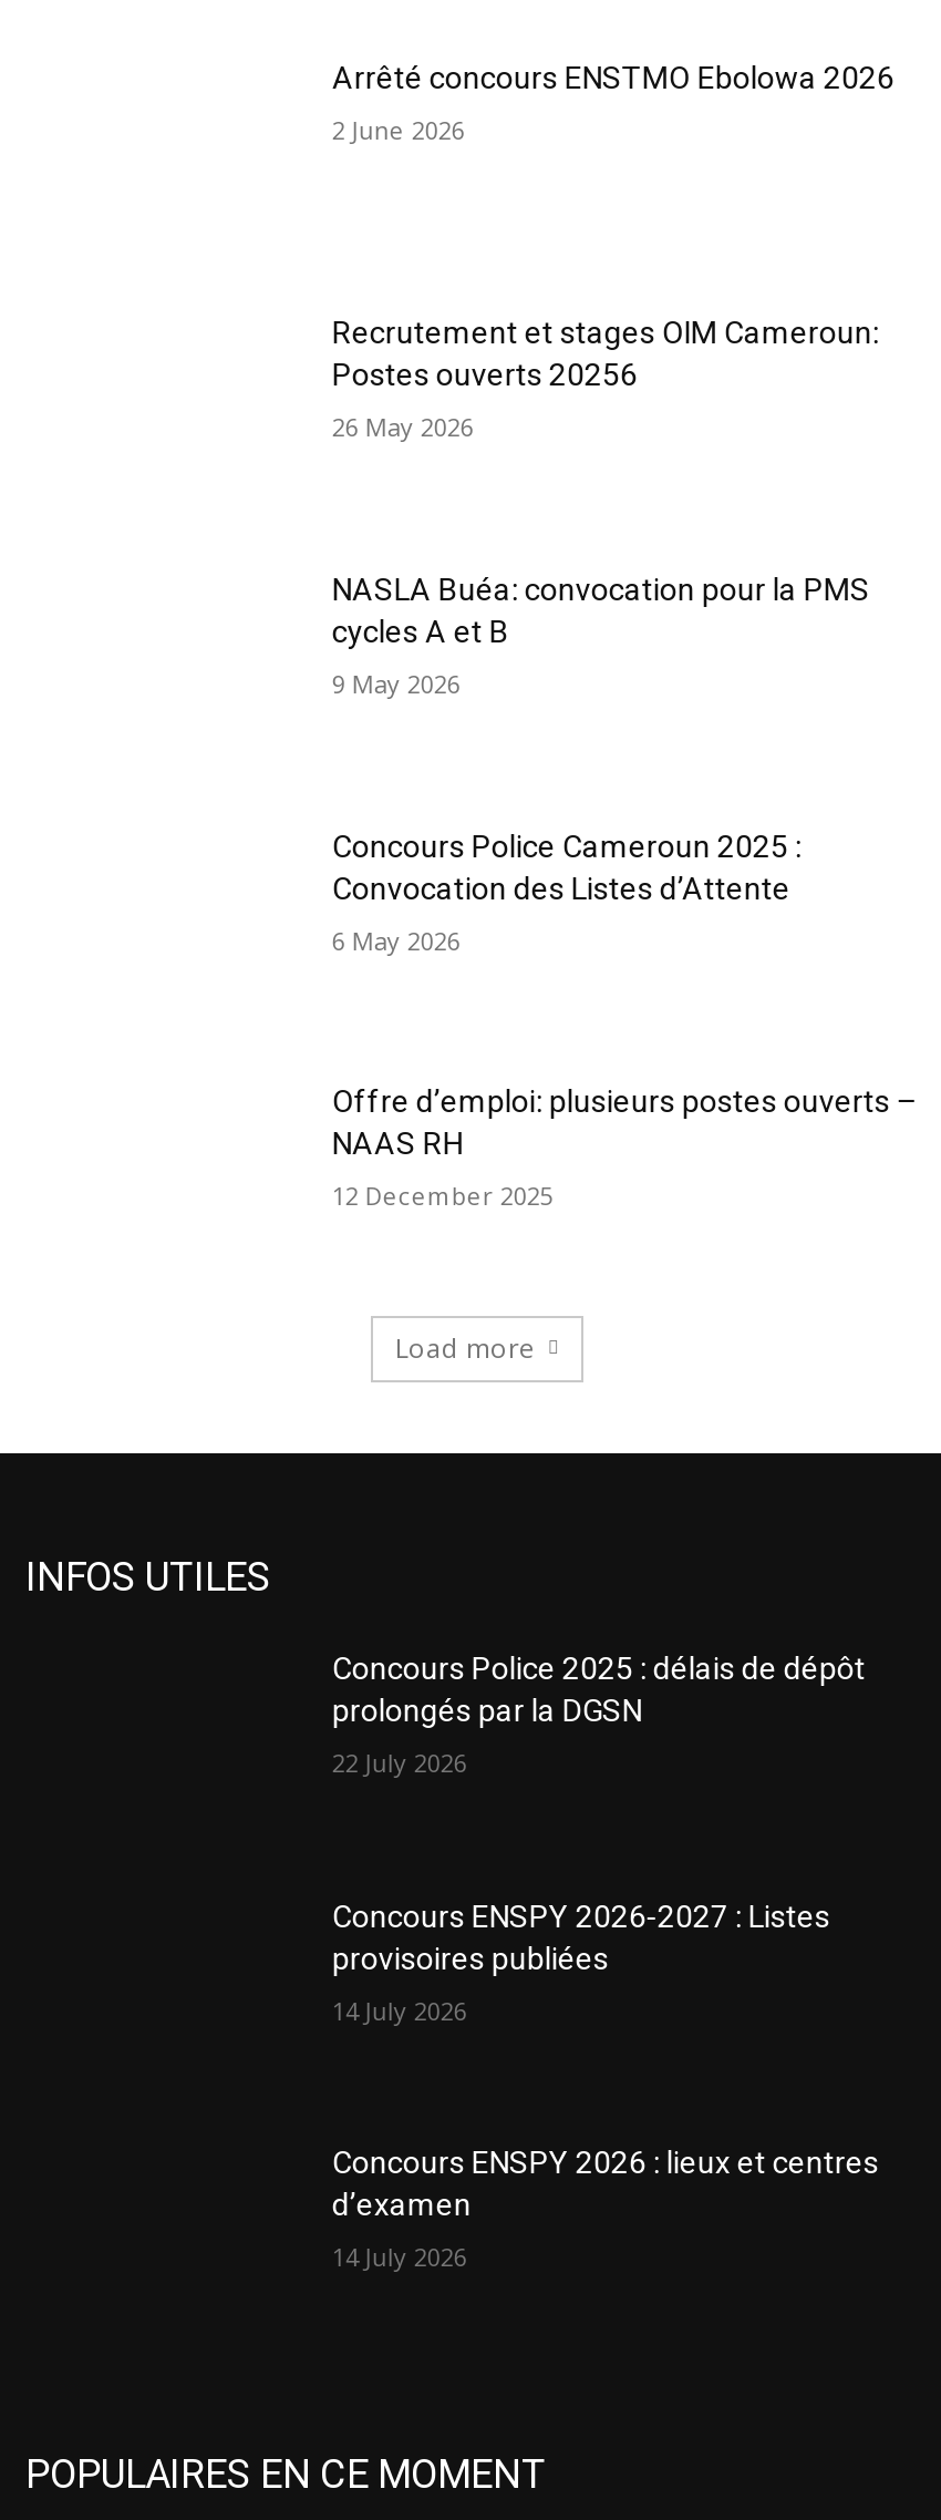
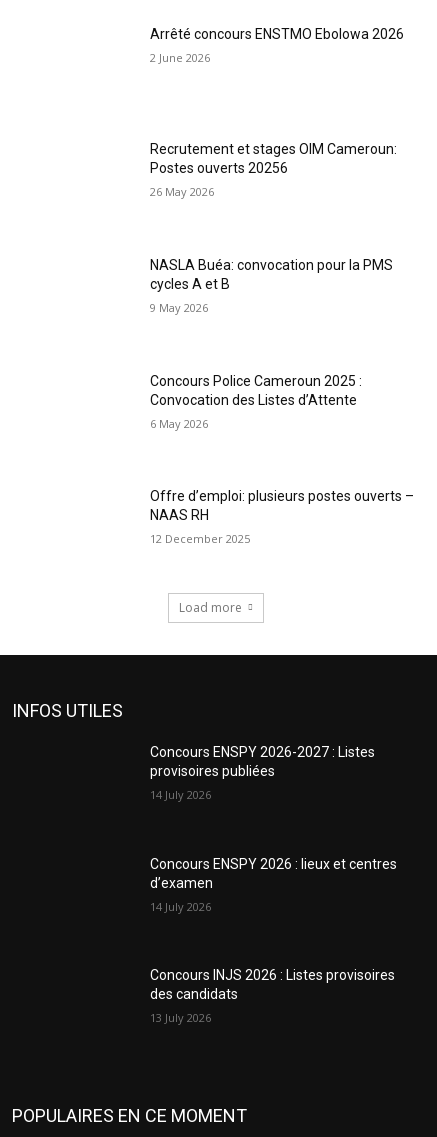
- Concours Police 2025 : délais de dépôt
- prolongés par la DGSN
- 22 July 2026

moved up: Concours ENSPY 2026-2027 : Listes | provisoires publiées | 14 July 2026 | Concours ENSPY 2026 : lieux et centres | d’examen | 14 July 2026

+ Concours INJS 2026 : Listes provisoires
+ des candidats
+ 13 July 2026
